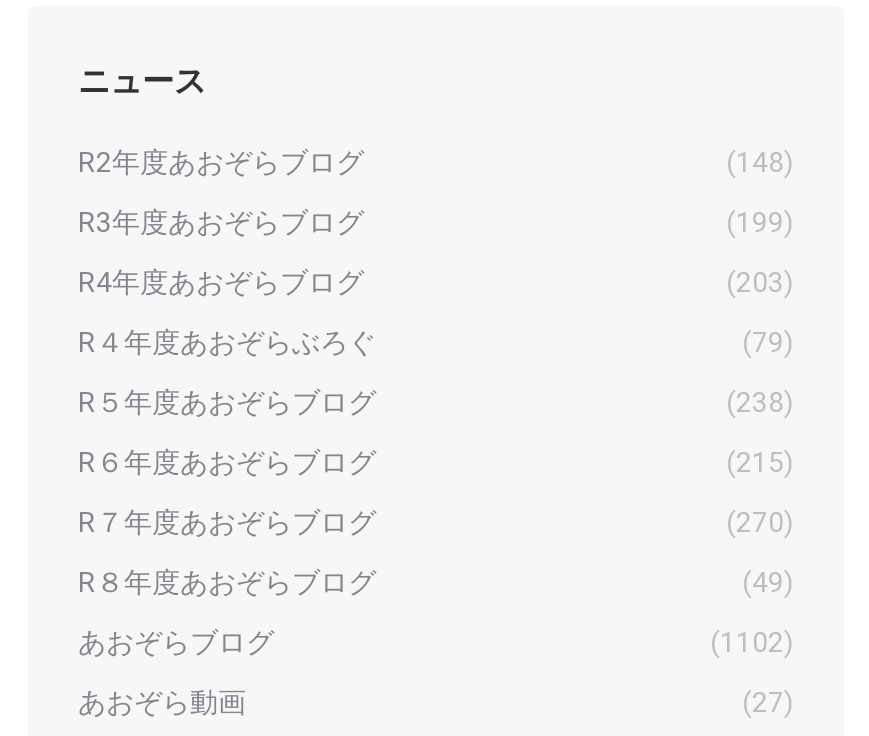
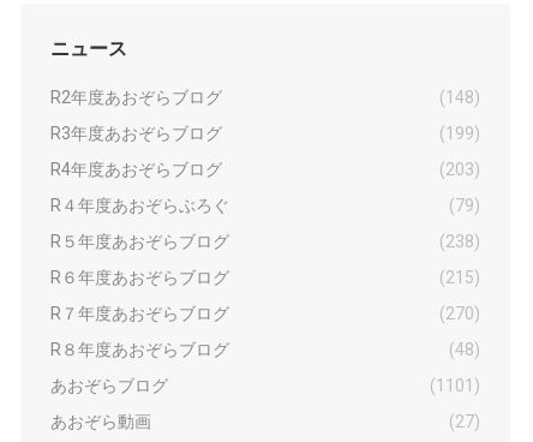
- (49)
+ (48)

- (1102)
+ (1101)
